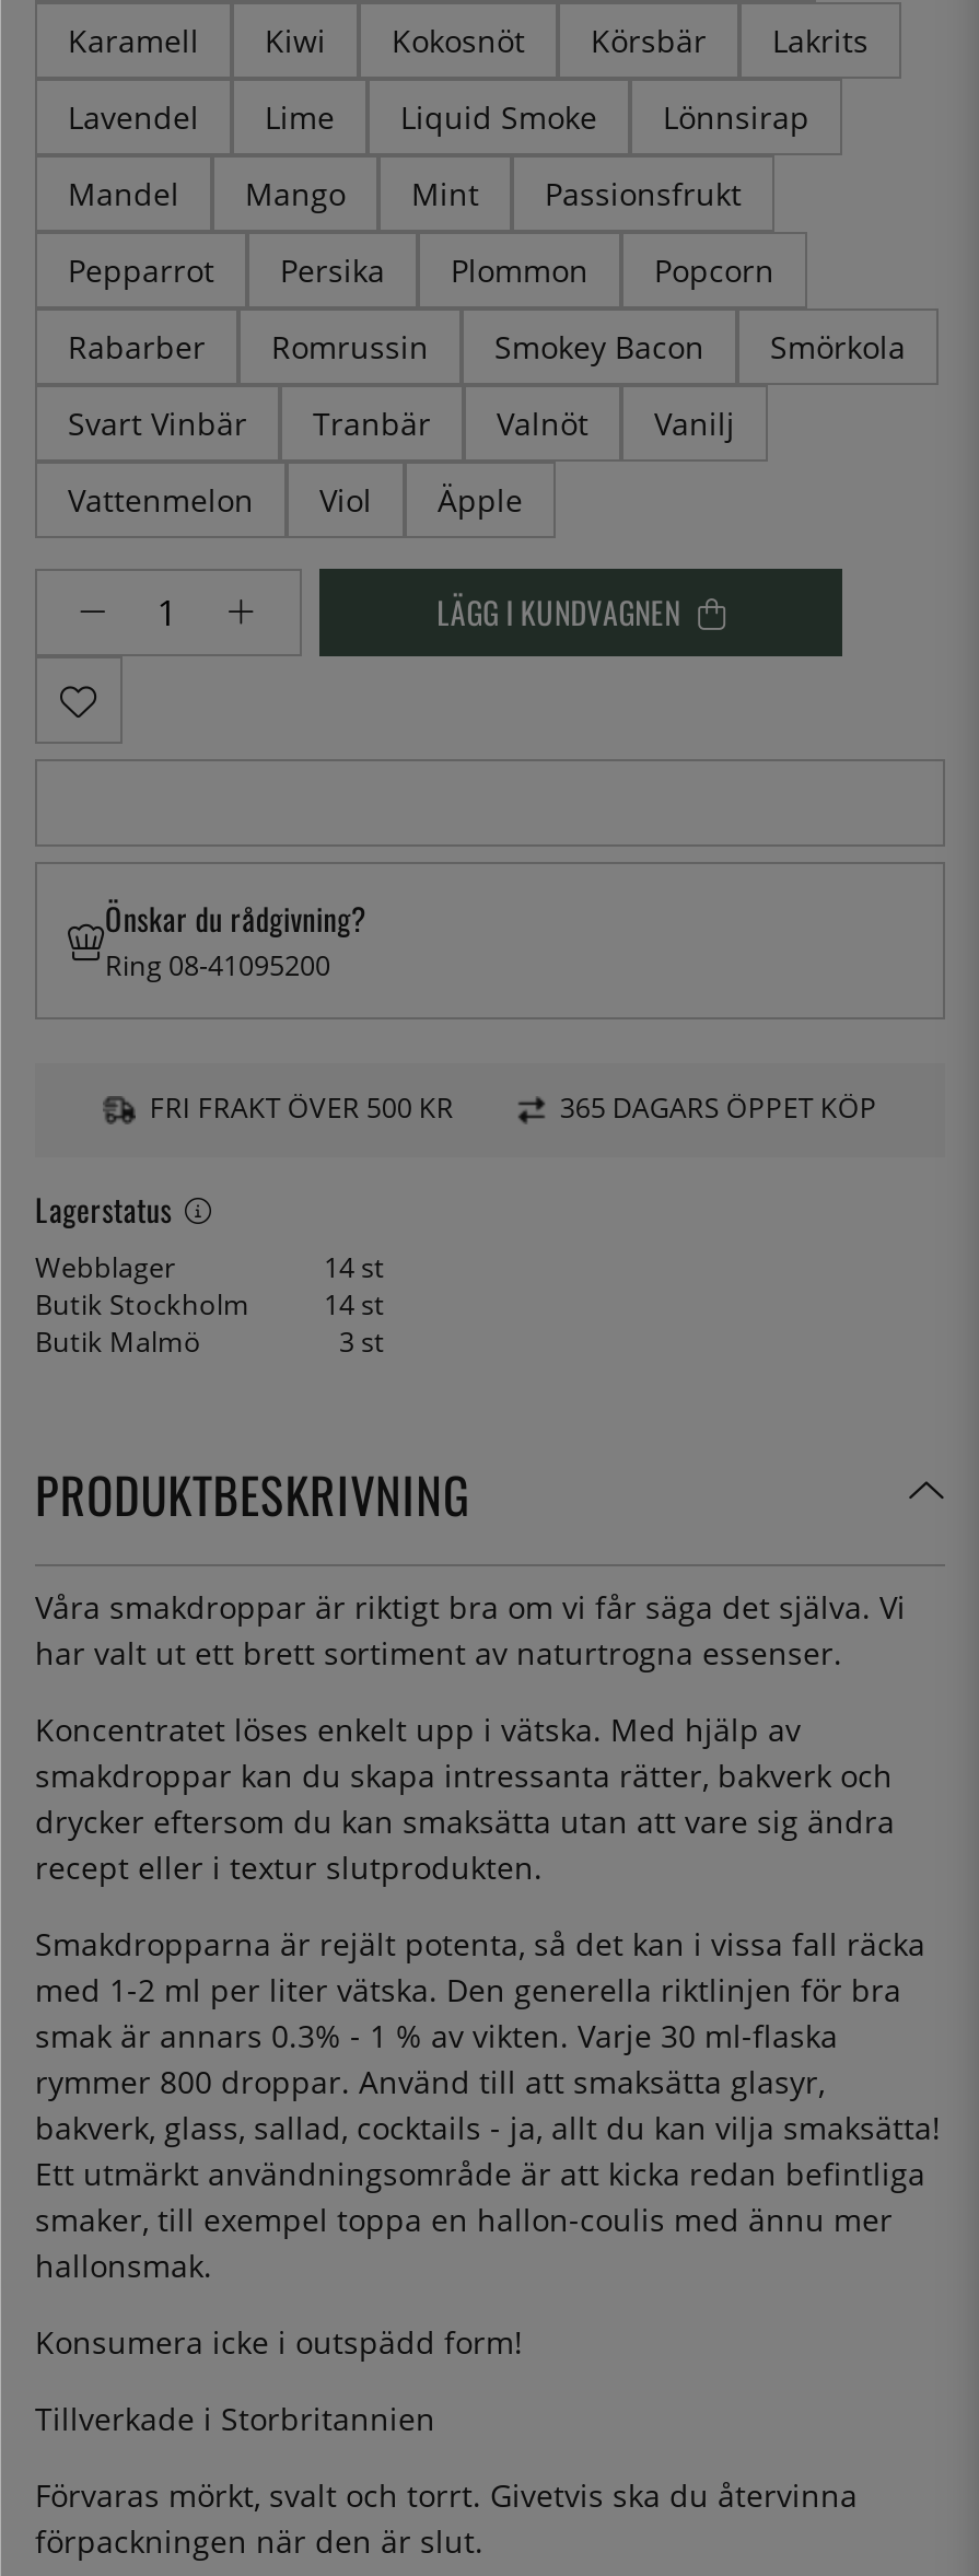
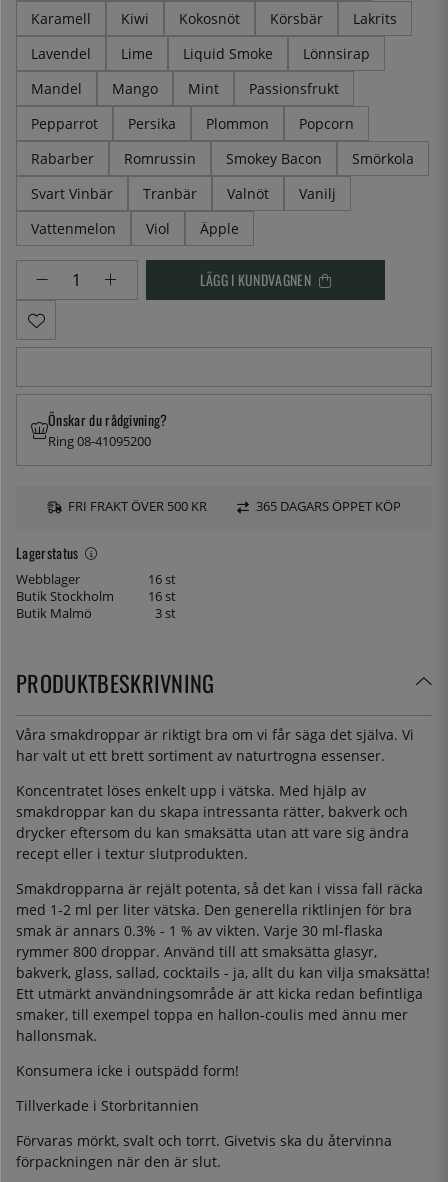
- 14 st
+ 16 st

- Butik Stockholm 14 st
+ Butik Stockholm 16 st
